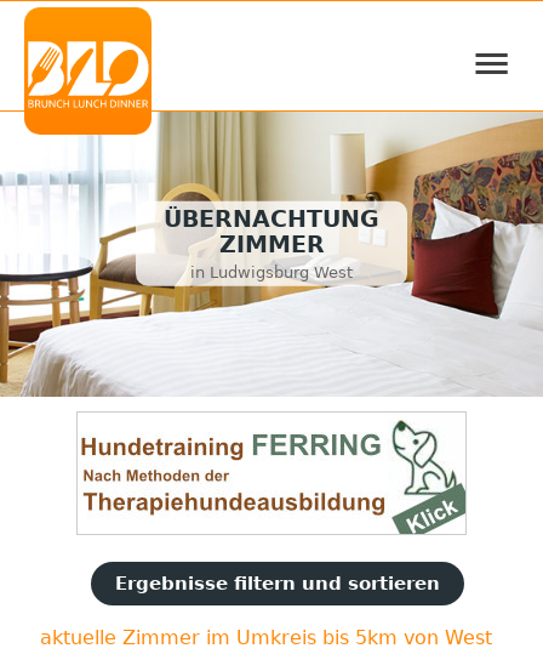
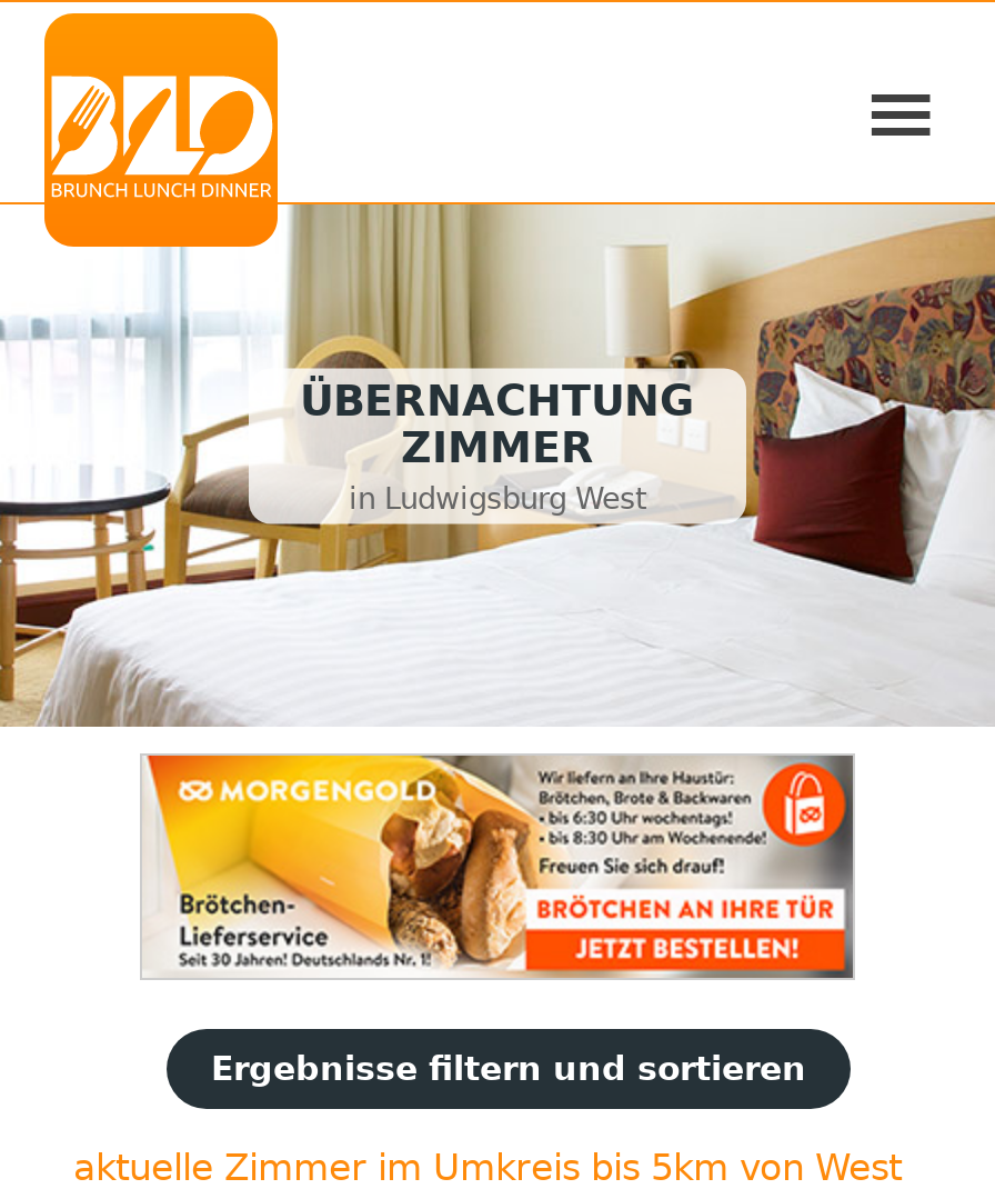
- [image]
+ [image]
